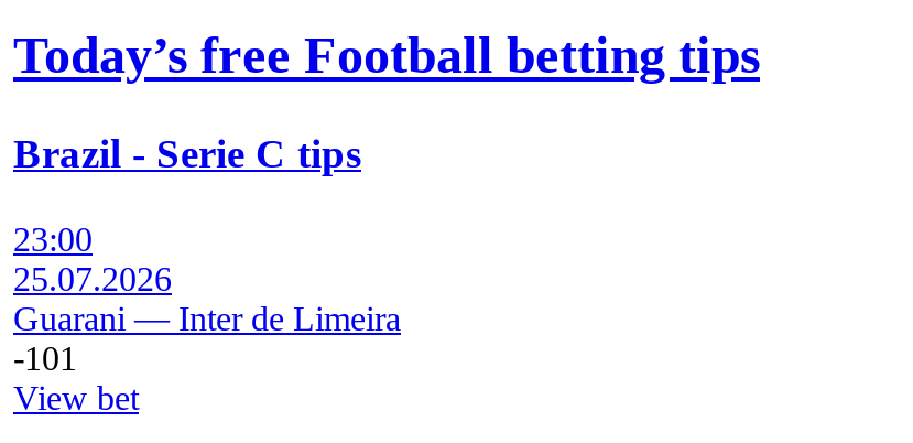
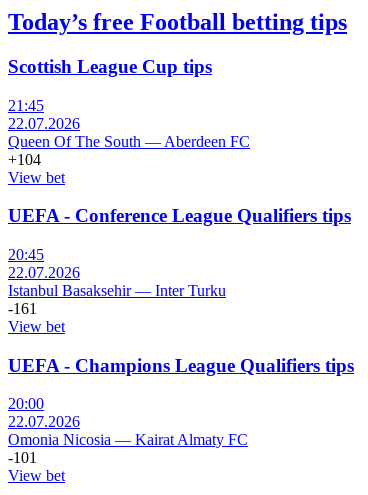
- Brazil - Serie C tips
- 23:00
- 25.07.2026
- Guarani — Inter de Limeira
+ Scottish League Cup tips
+ 21:45
+ 22.07.2026
+ Queen Of The South — Aberdeen FC
+ +104
+ View bet
+ UEFA - Conference League Qualifiers tips
+ 20:45
+ 22.07.2026
+ Istanbul Basaksehir — Inter Turku
+ -161
+ View bet
+ UEFA - Champions League Qualifiers tips
+ 20:00
+ 22.07.2026
+ Omonia Nicosia — Kairat Almaty FC
